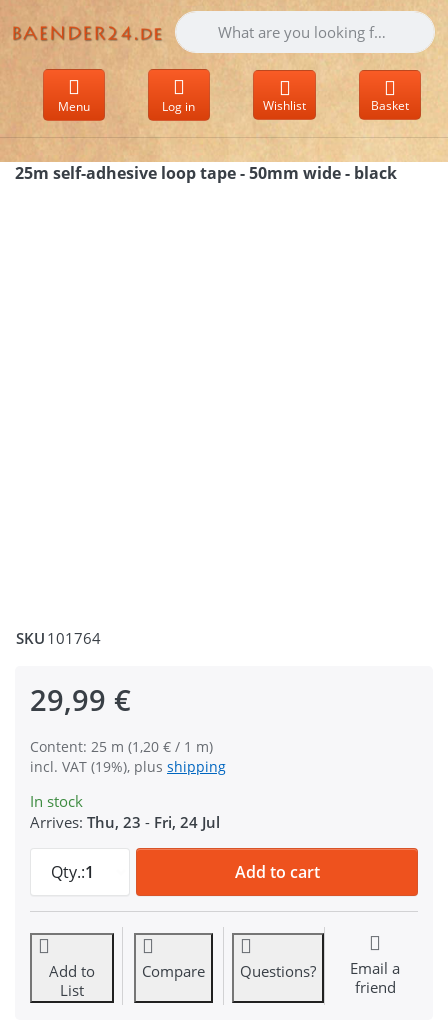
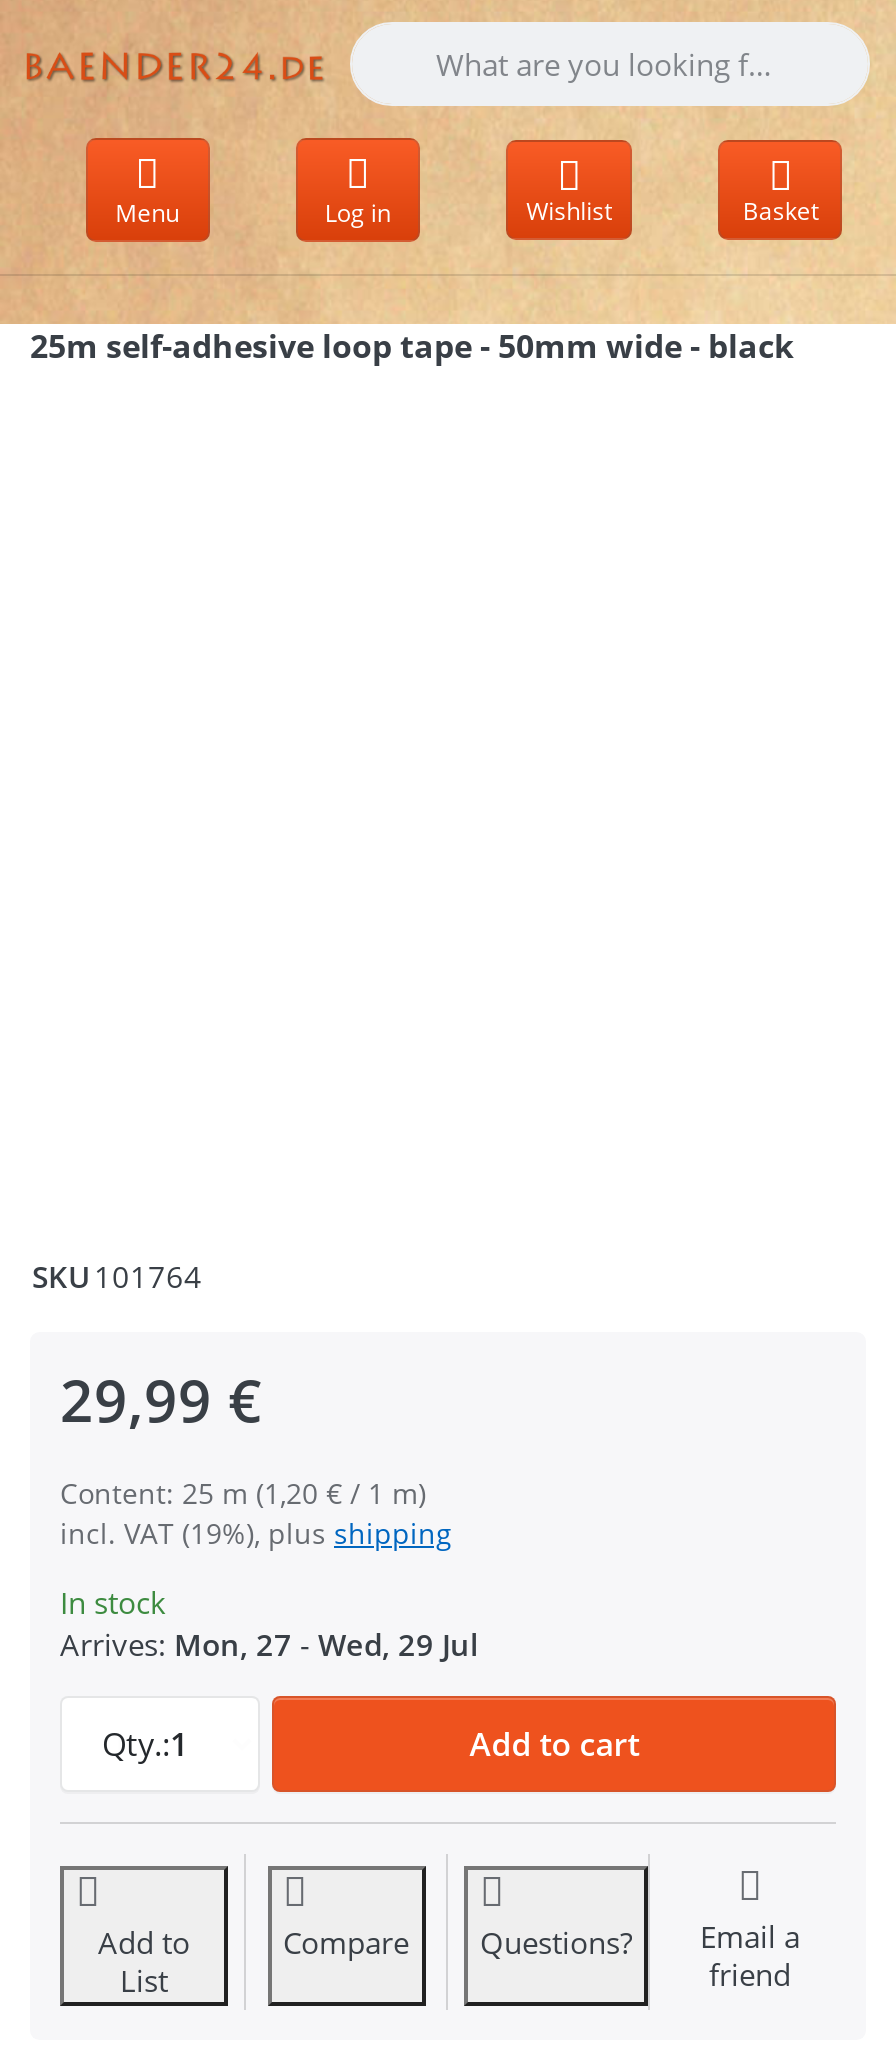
- Arrives: Thu, 23 - Fri, 24 Jul
+ Arrives: Mon, 27 - Wed, 29 Jul
